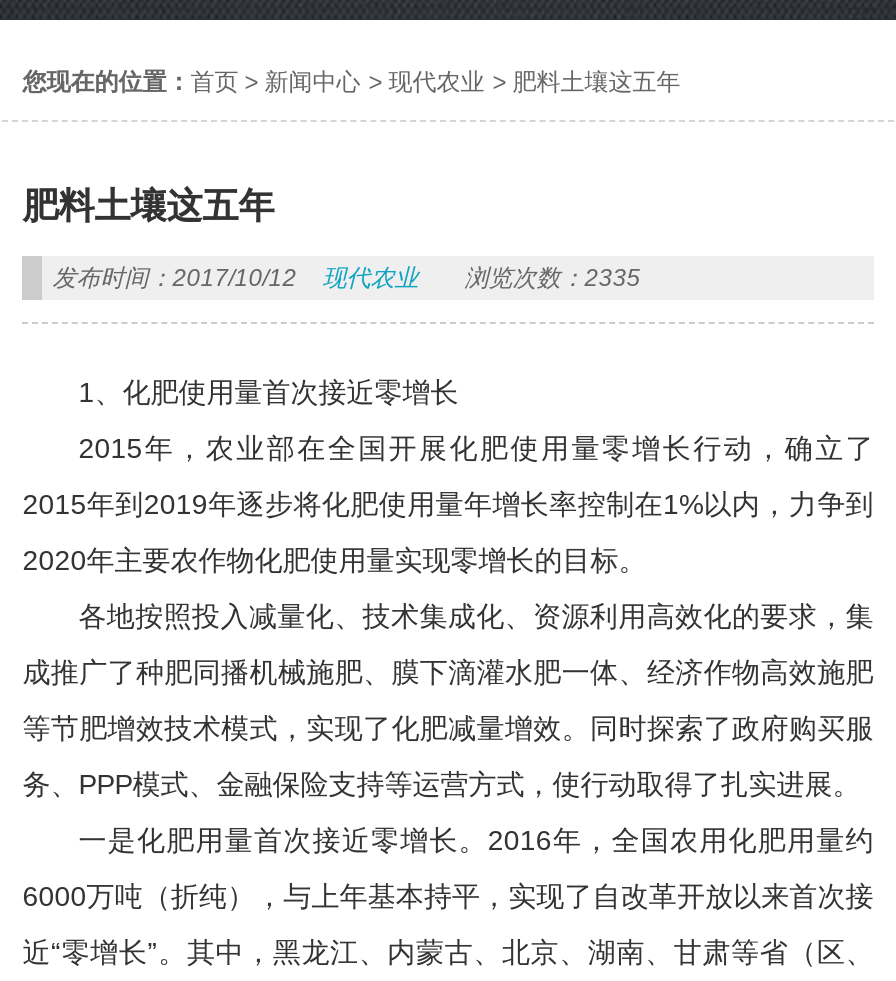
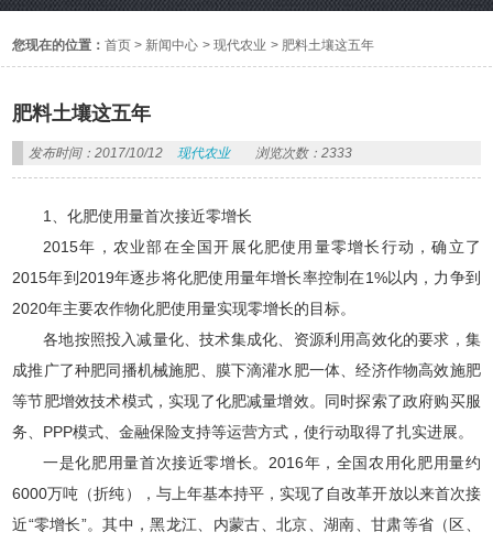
- 发布时间：2017/10/12 现代农业 浏览次数：2335
+ 发布时间：2017/10/12 现代农业 浏览次数：2333
